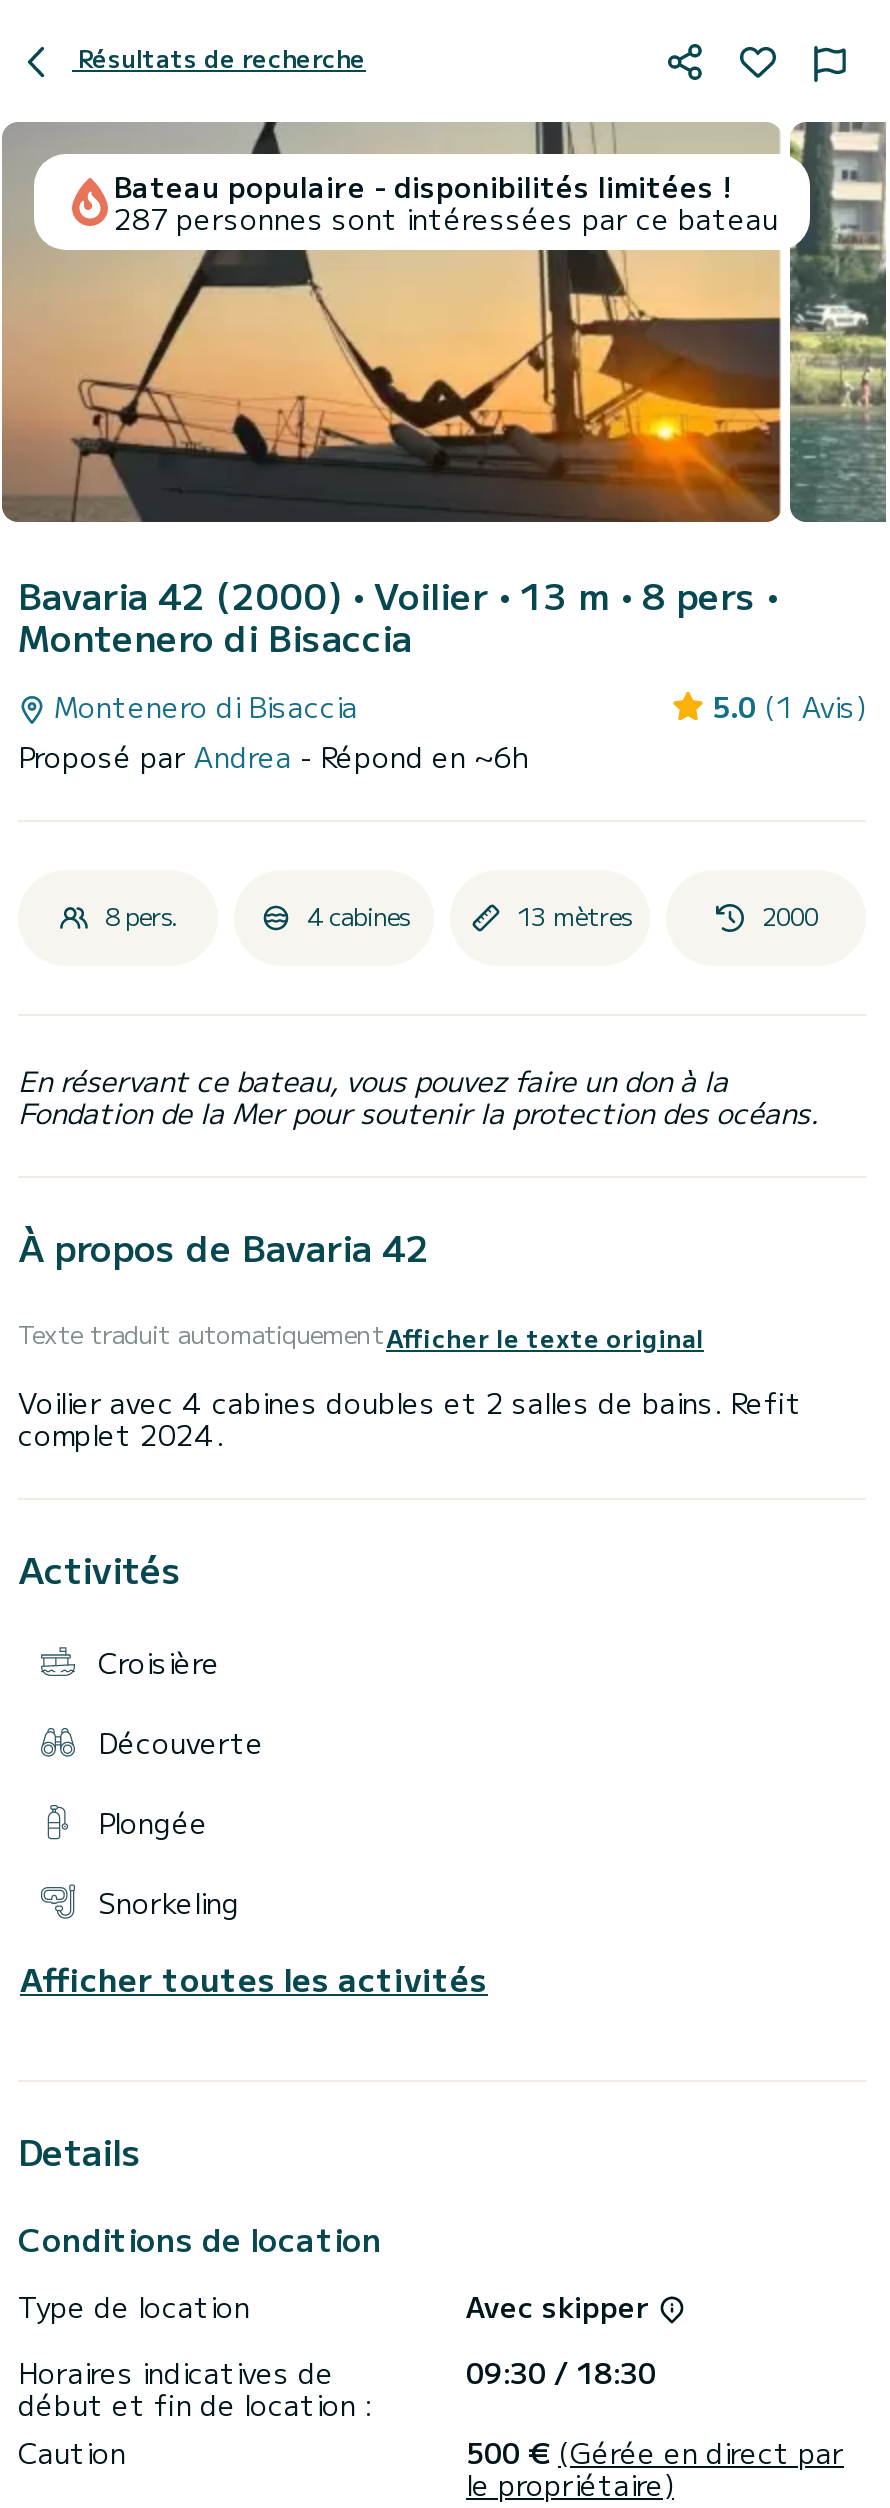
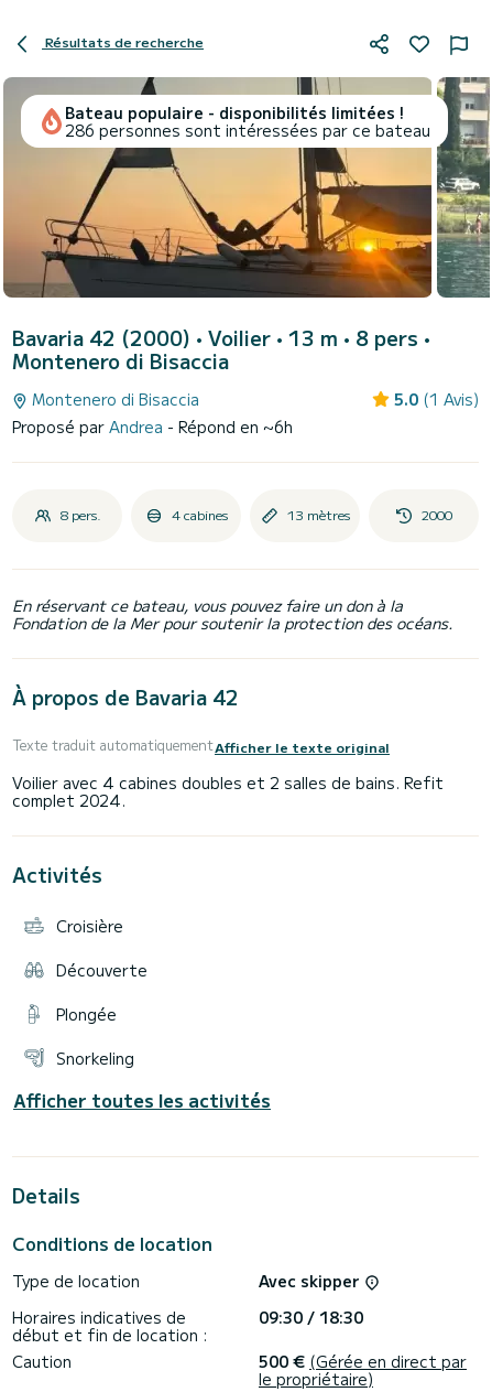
- 287 personnes sont intéressées par ce bateau
+ 286 personnes sont intéressées par ce bateau
